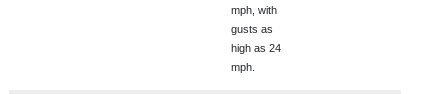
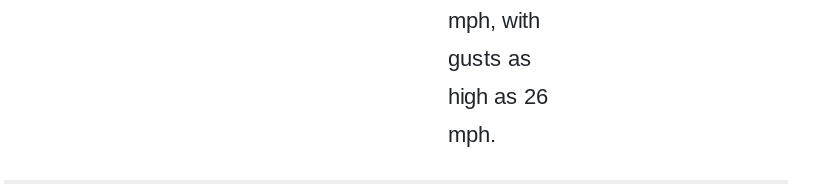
- high as 24
+ high as 26
